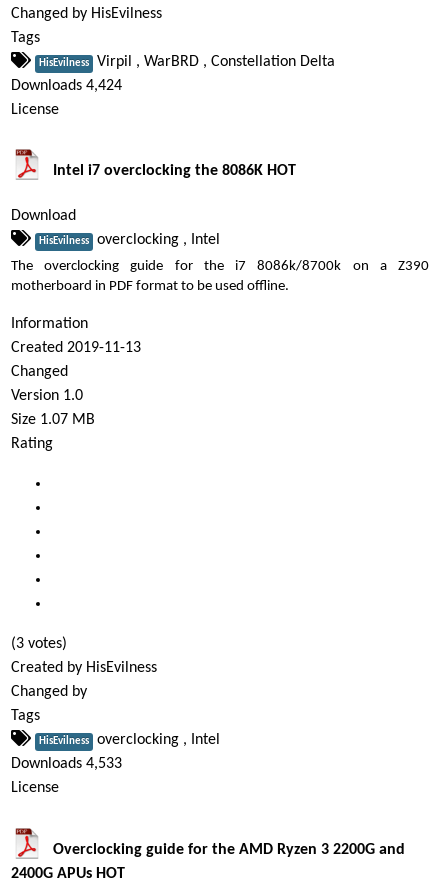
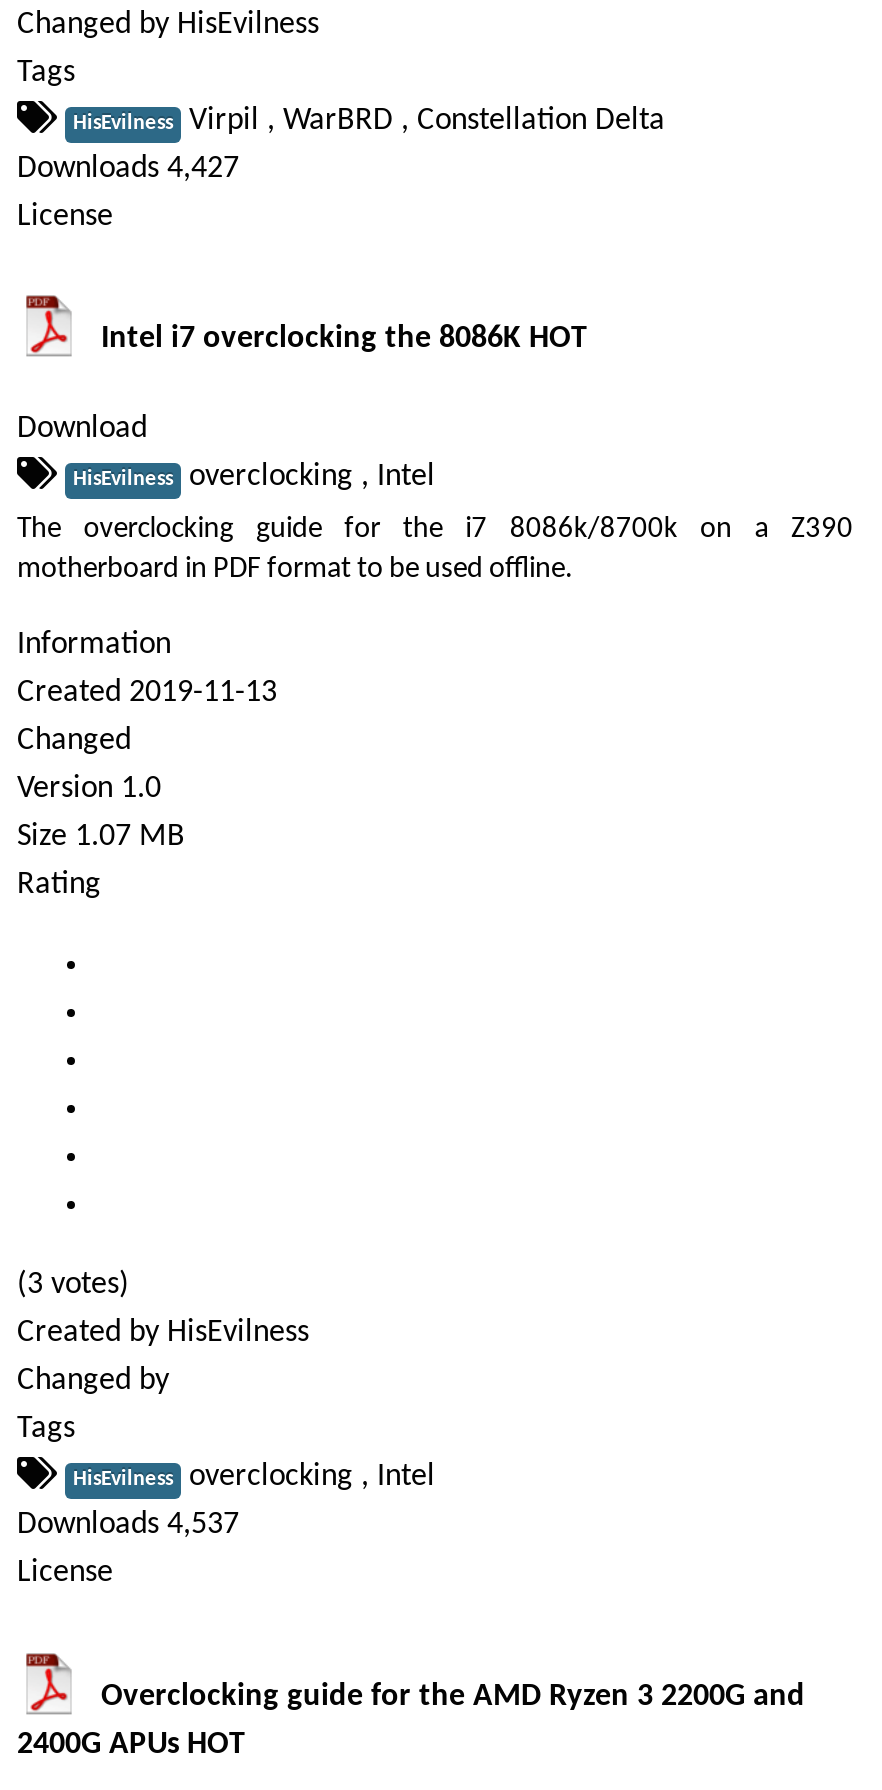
- Downloads 4,424
+ Downloads 4,427

- Downloads 4,533
+ Downloads 4,537
